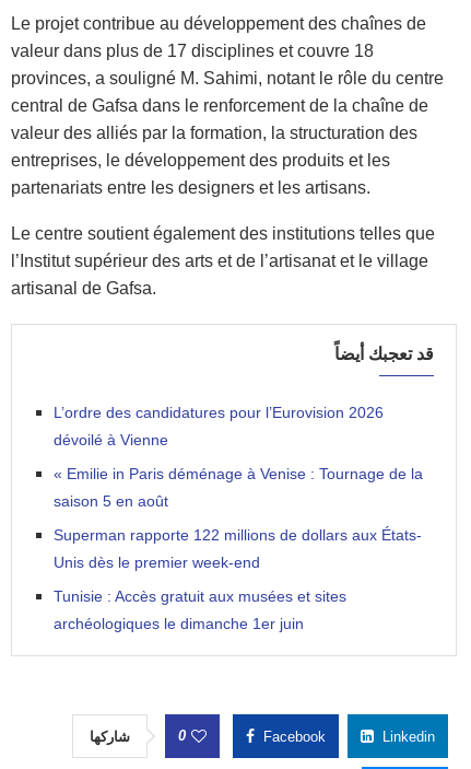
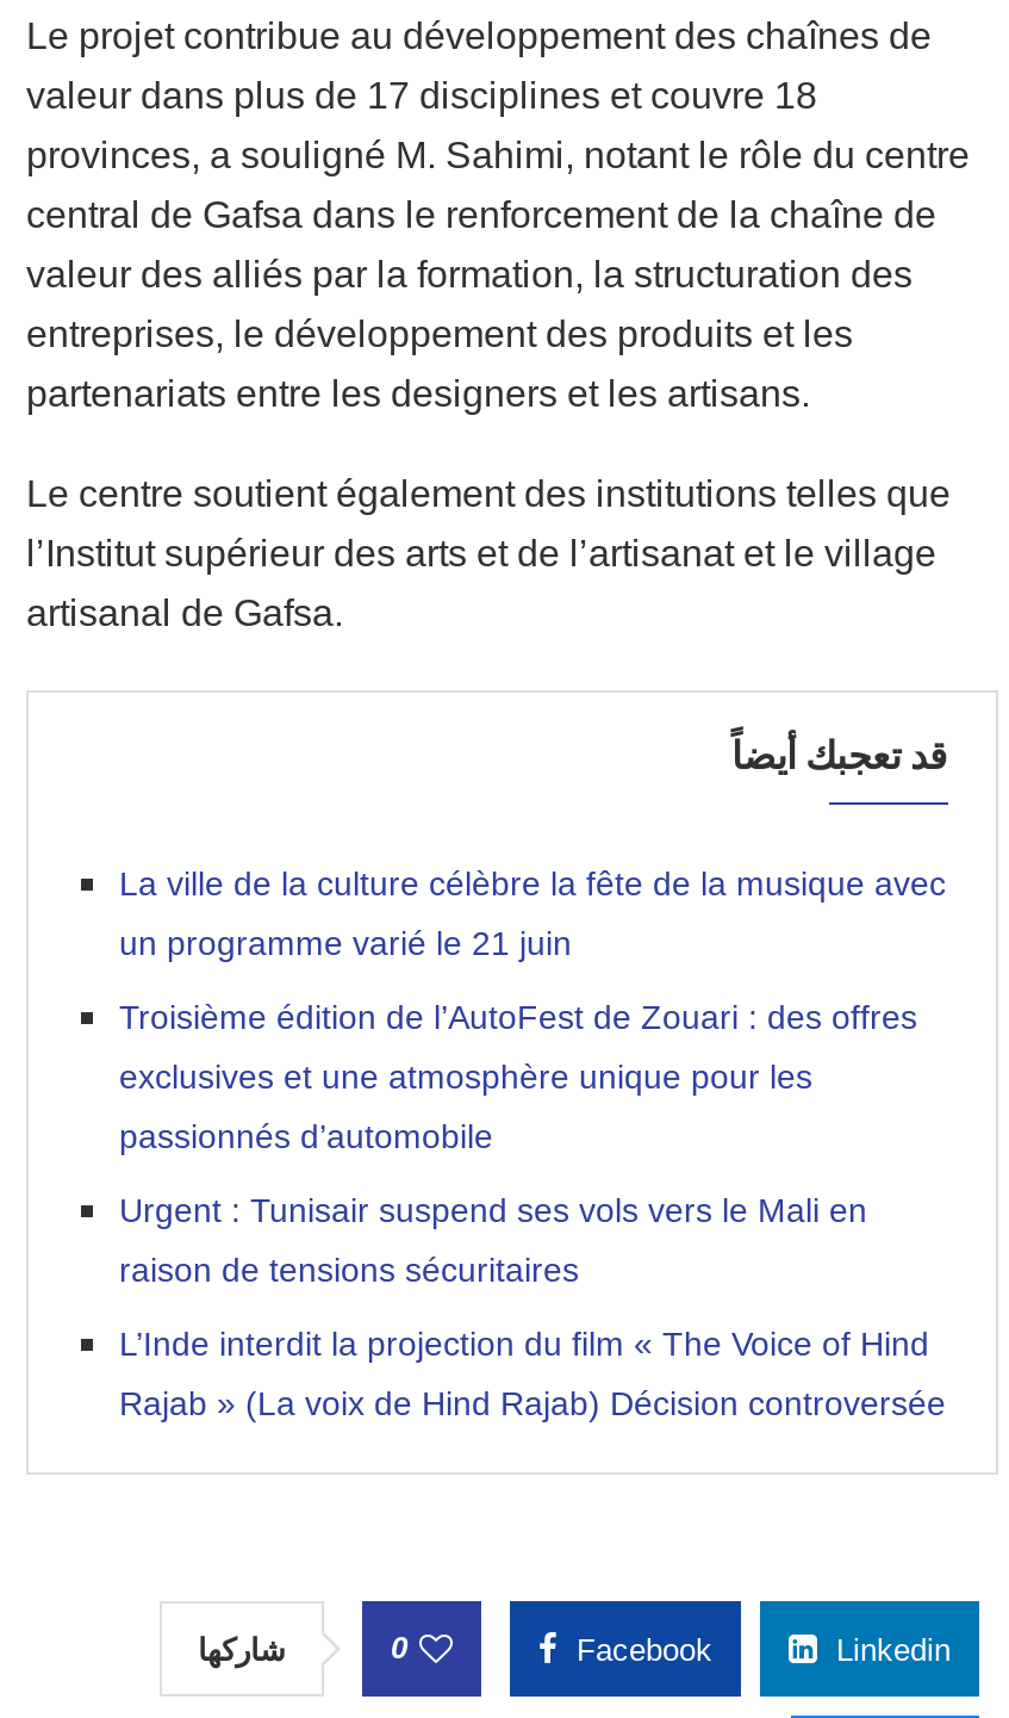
- L’ordre des candidatures pour l’Eurovision 2026
- dévoilé à Vienne
- « Emilie in Paris déménage à Venise : Tournage de la
- saison 5 en août
- Superman rapporte 122 millions de dollars aux États-
- Unis dès le premier week-end
- Tunisie : Accès gratuit aux musées et sites
- archéologiques le dimanche 1er juin
+ La ville de la culture célèbre la fête de la musique avec
+ un programme varié le 21 juin
+ Troisième édition de l’AutoFest de Zouari : des offres
+ exclusives et une atmosphère unique pour les
+ passionnés d’automobile
+ Urgent : Tunisair suspend ses vols vers le Mali en
+ raison de tensions sécuritaires
+ L’Inde interdit la projection du film « The Voice of Hind
+ Rajab » (La voix de Hind Rajab) Décision controversée
